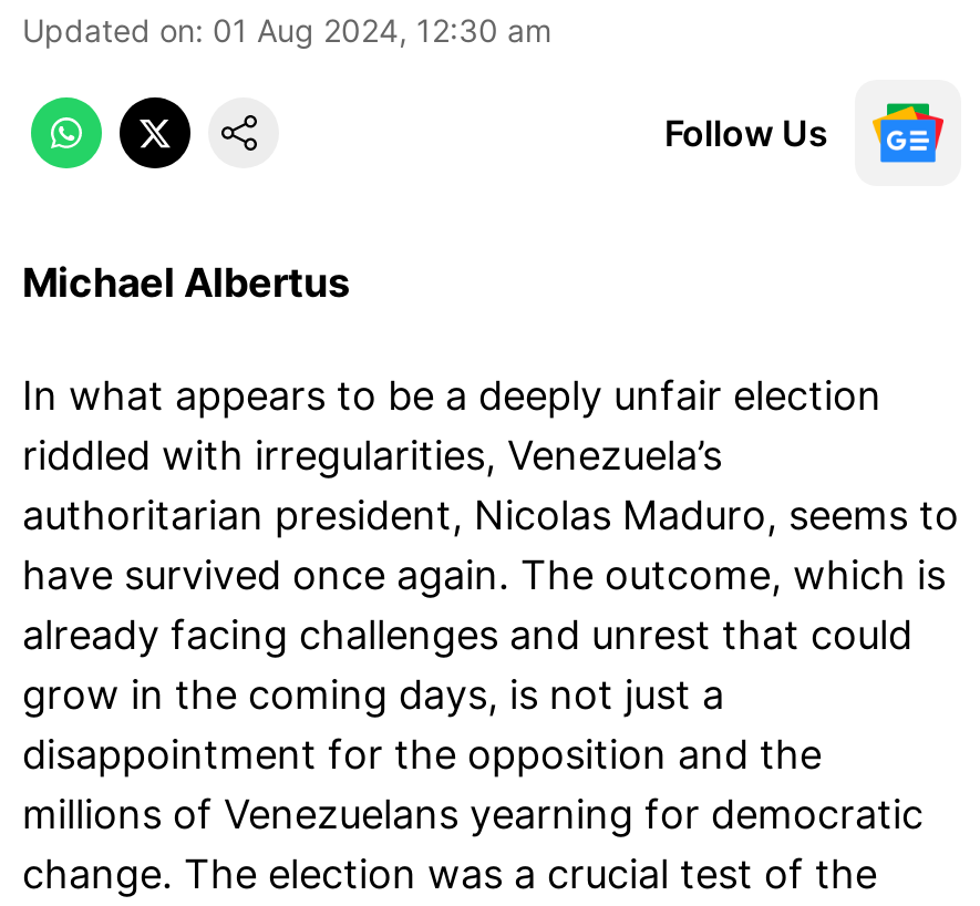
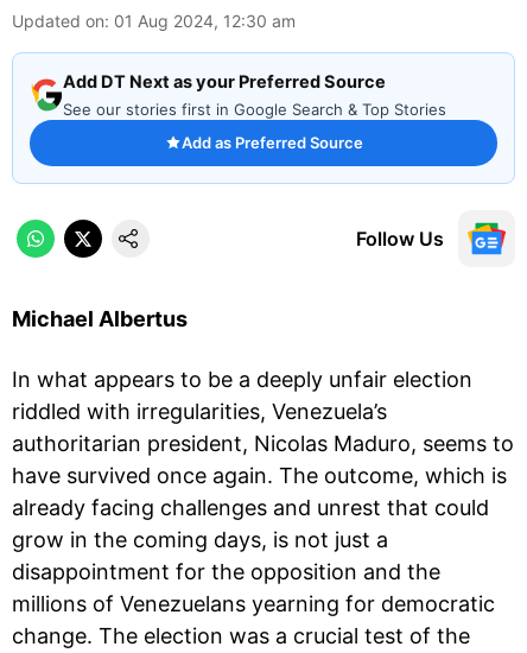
+ [image]
+ Add DT Next as your Preferred Source
+ See our stories first in Google Search & Top Stories
+ Add as Preferred Source
